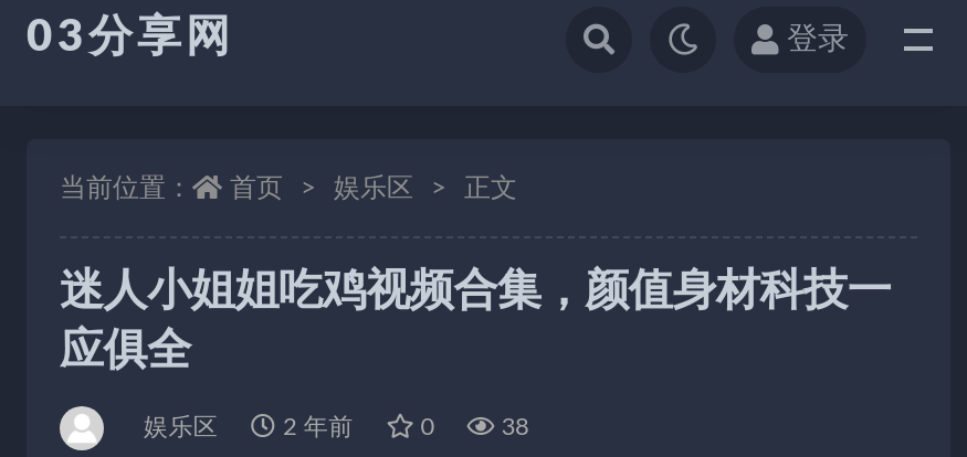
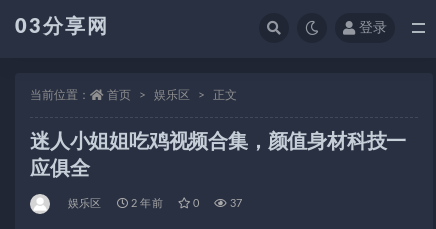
- 38
+ 37
